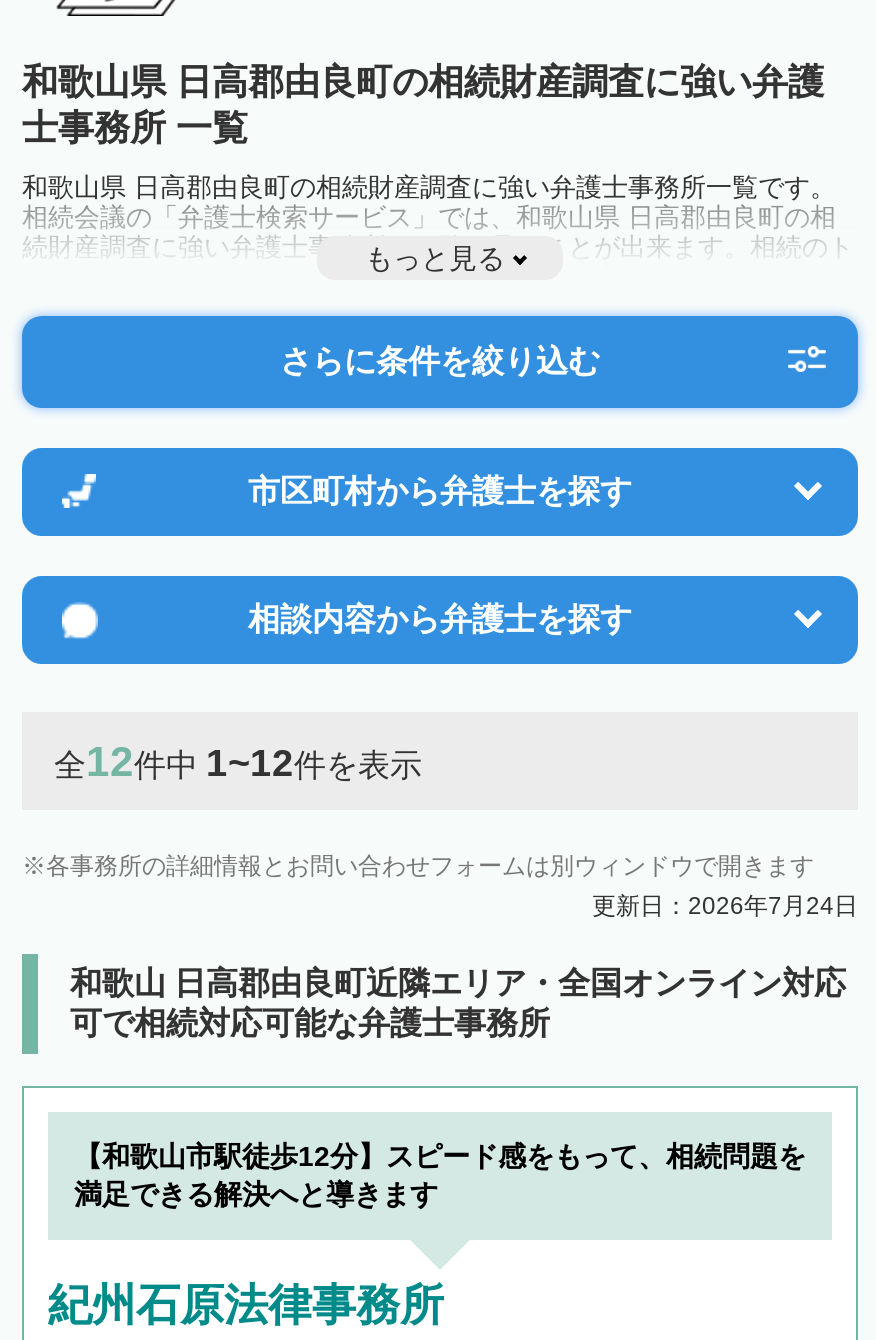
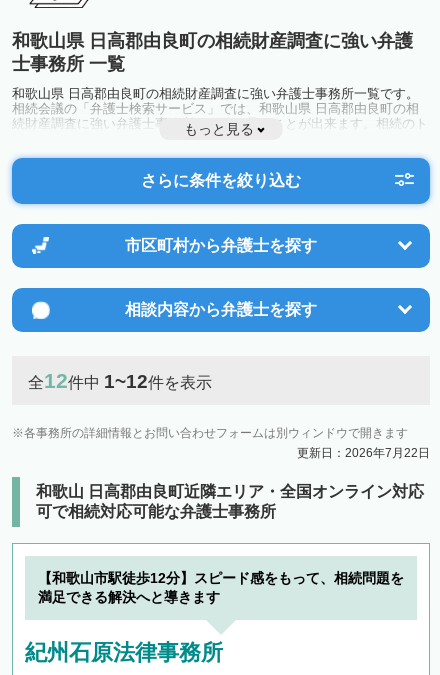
- 更新日：2026年7月24日
+ 更新日：2026年7月22日
